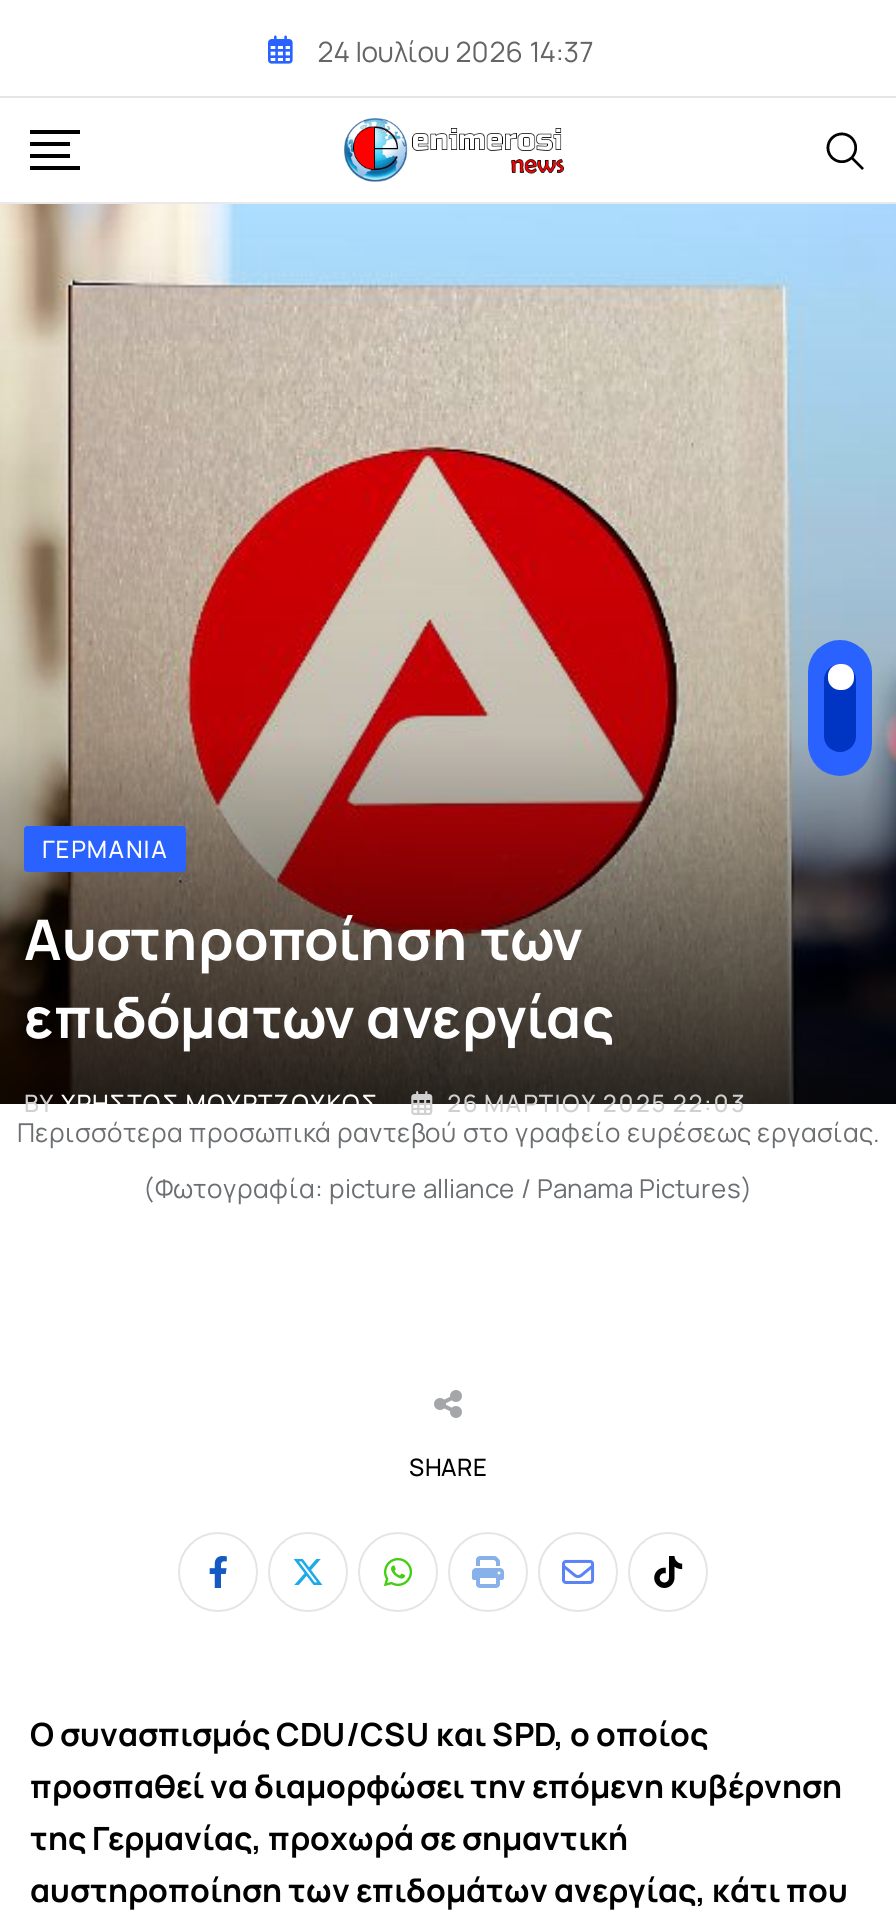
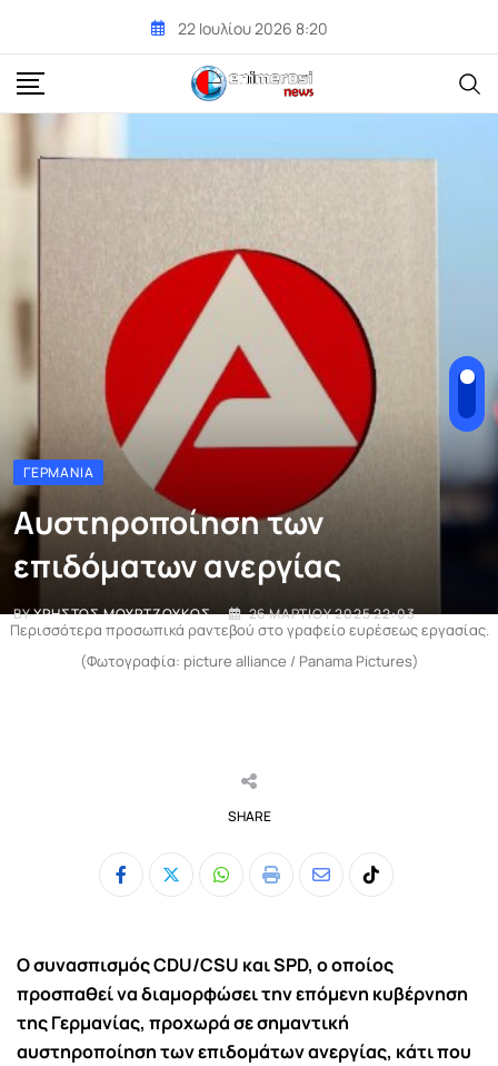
- 24 Ιουλίου 2026 14:37
+ 22 Ιουλίου 2026 8:20
